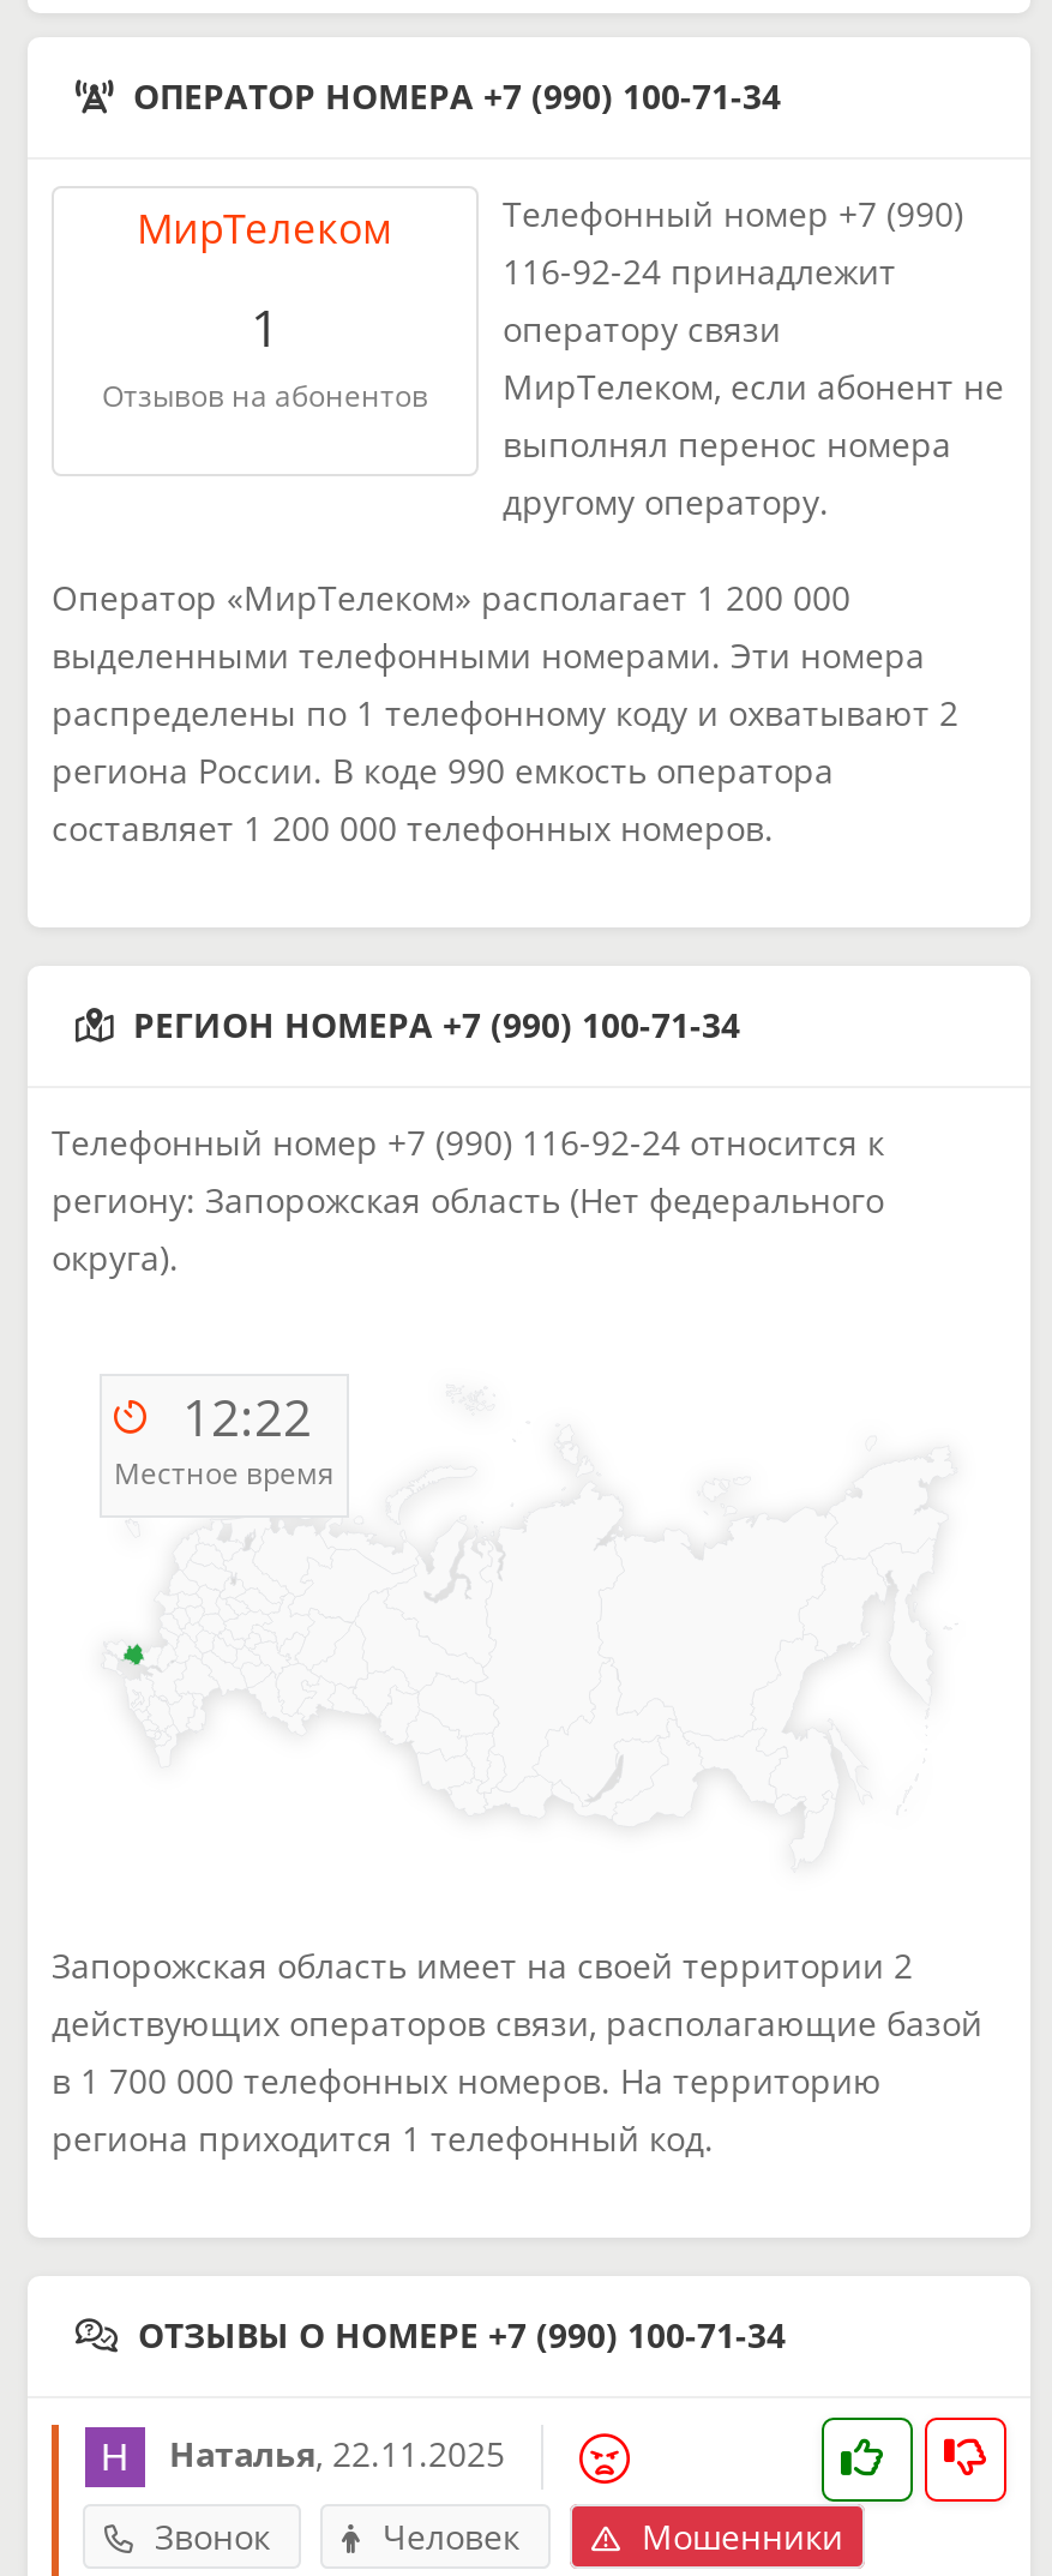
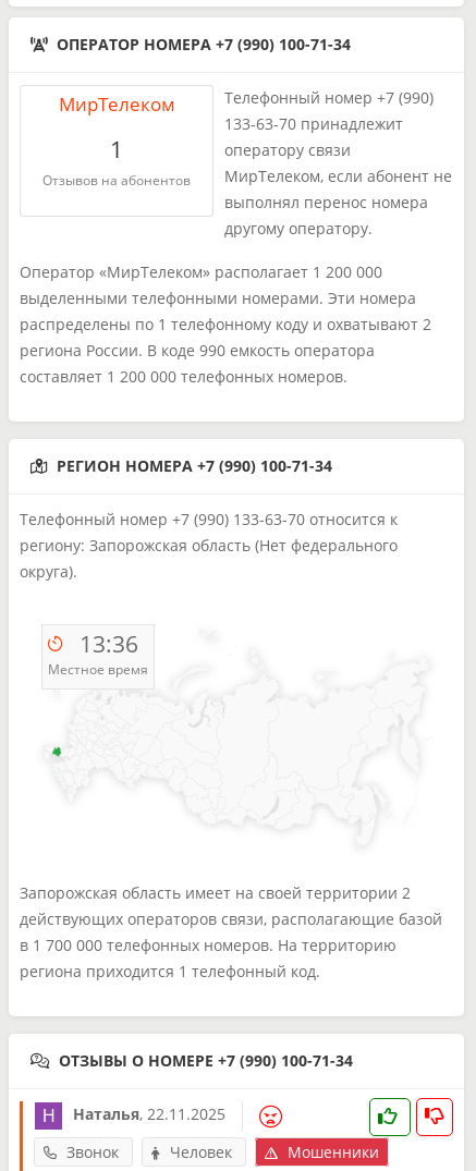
- 116-92-24 принадлежит
+ 133-63-70 принадлежит

- Телефонный номер +7 (990) 116-92-24 относится к
+ Телефонный номер +7 (990) 133-63-70 относится к

- 12:22
+ 13:36
